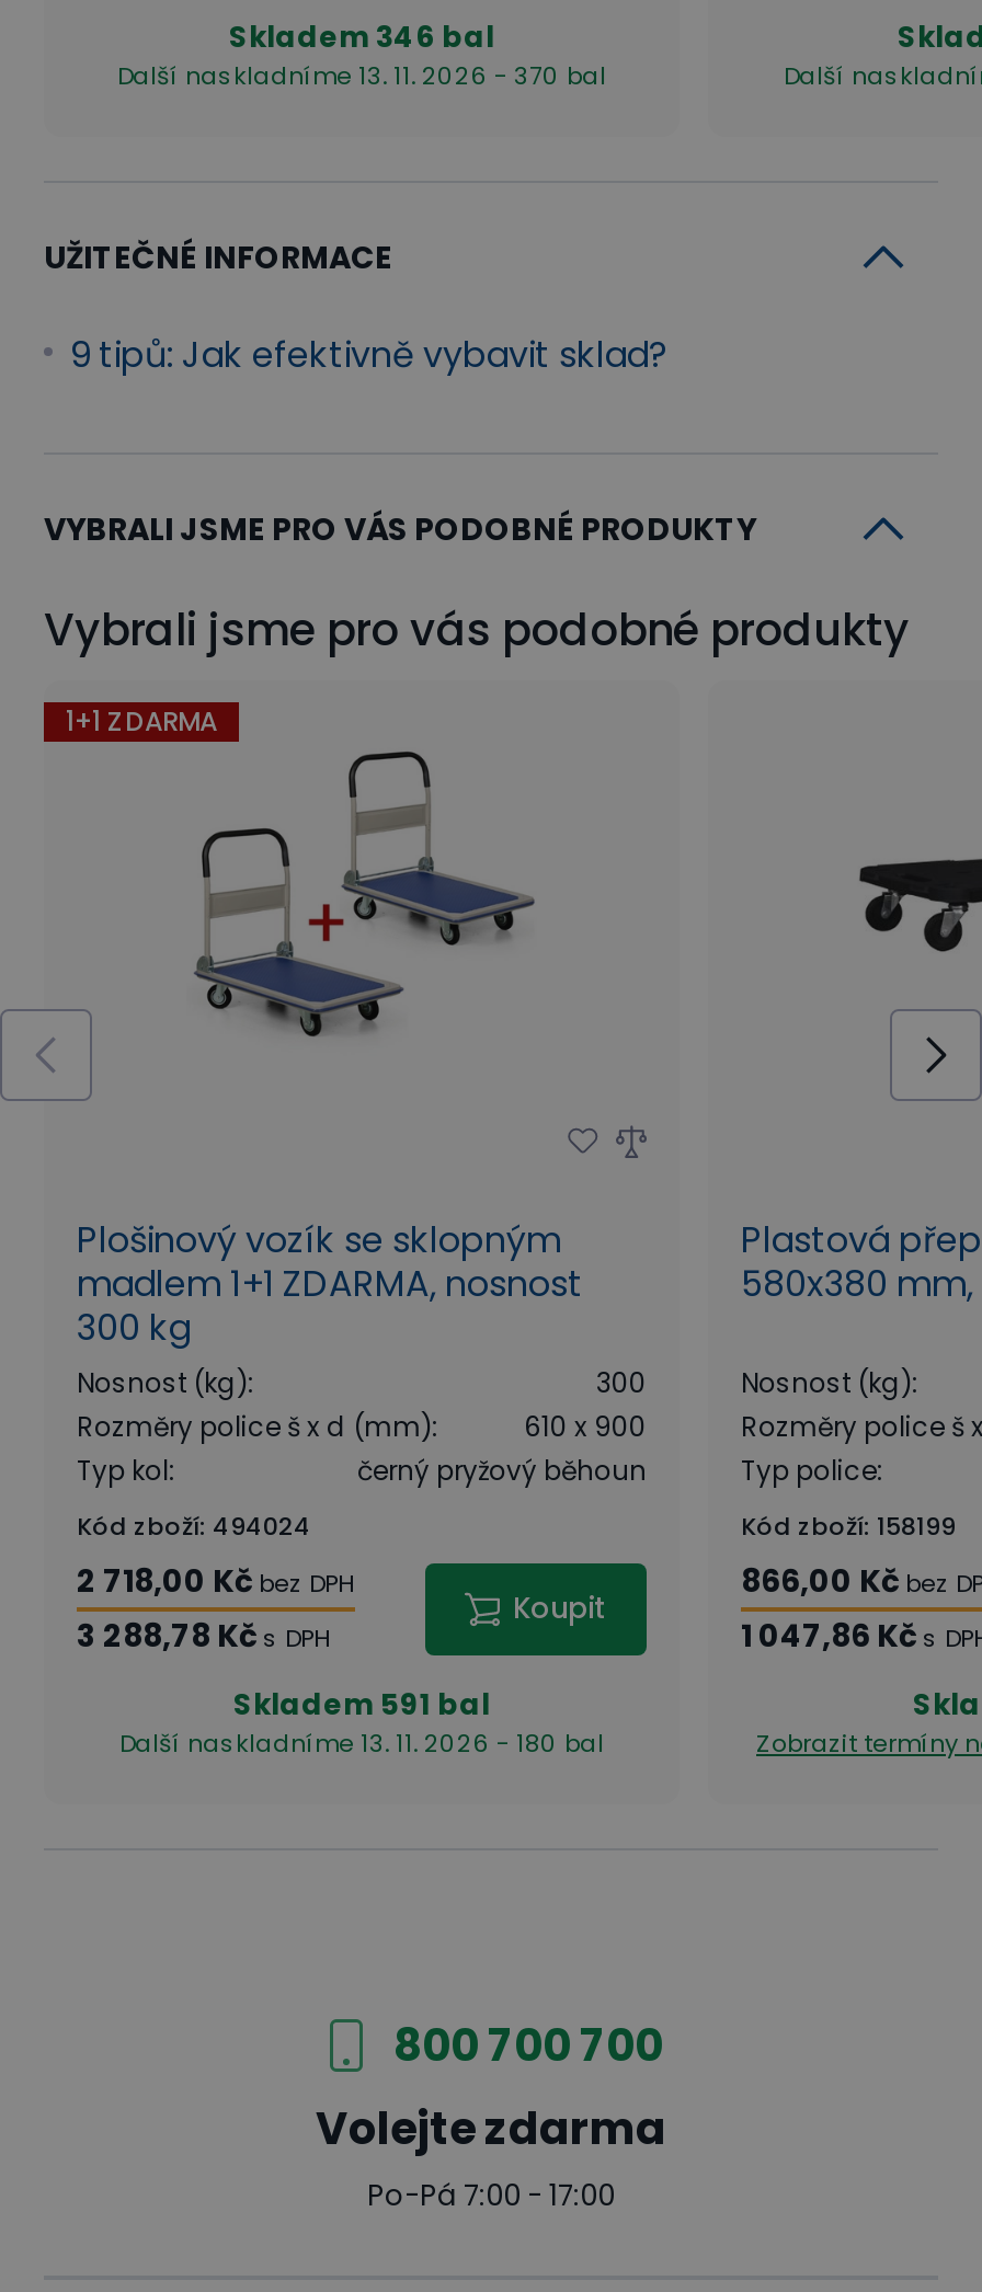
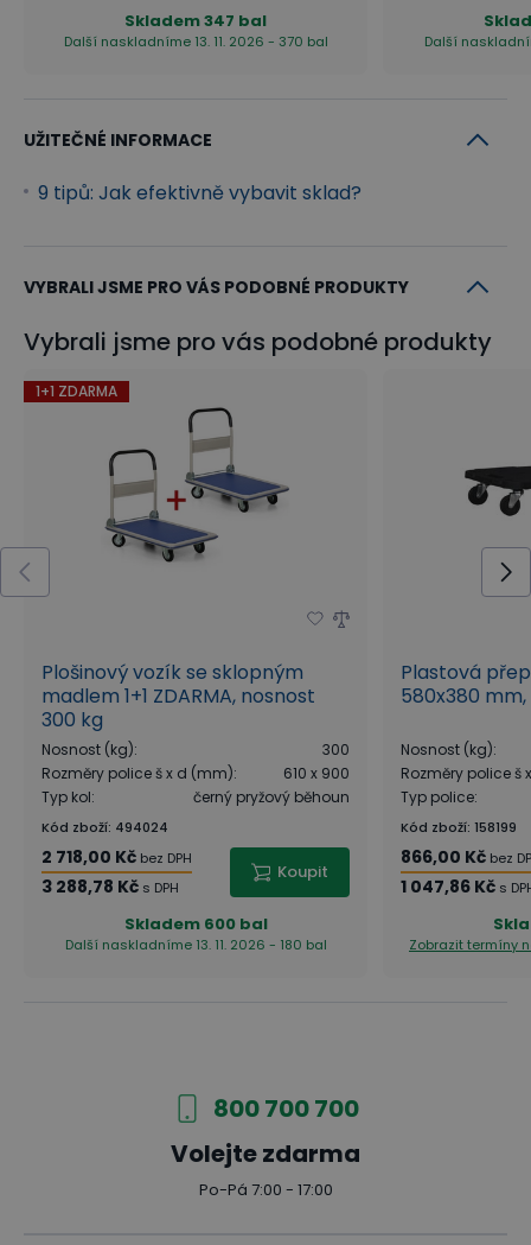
- Skladem 346 bal
+ Skladem 347 bal

- Skladem 591 bal
+ Skladem 600 bal
